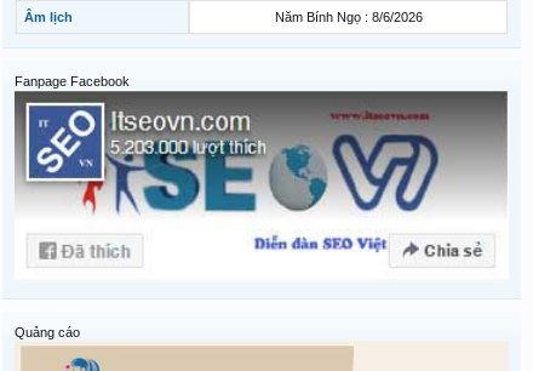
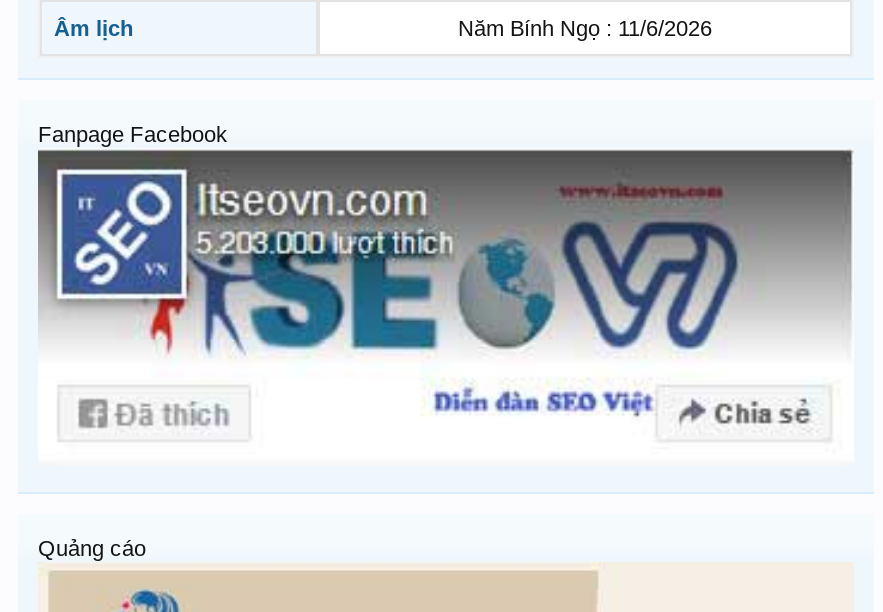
- Năm Bính Ngọ : 8/6/2026
+ Năm Bính Ngọ : 11/6/2026
